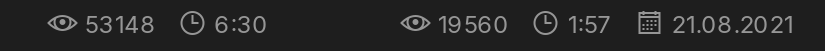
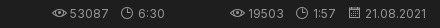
- 53148 6:30
+ 53087 6:30

- 19560 1:57 21.08.2021
+ 19503 1:57 21.08.2021
